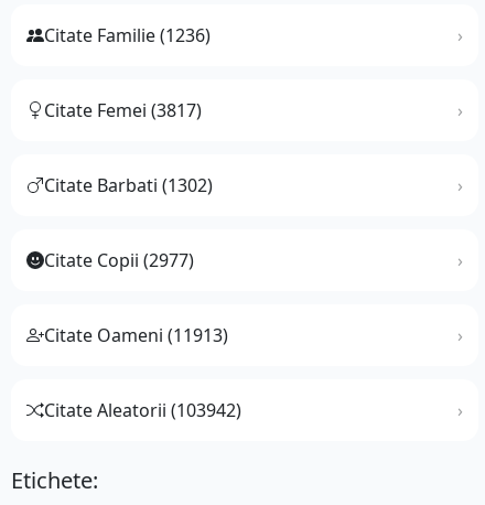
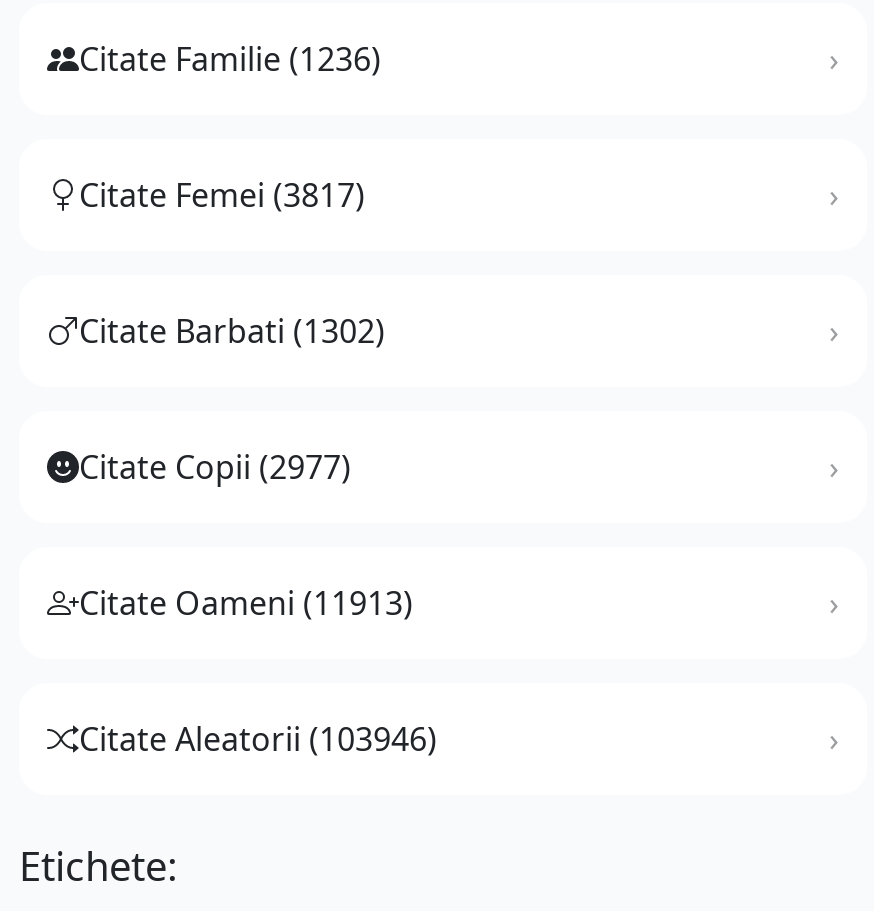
- Citate Aleatorii (103942)
+ Citate Aleatorii (103946)
